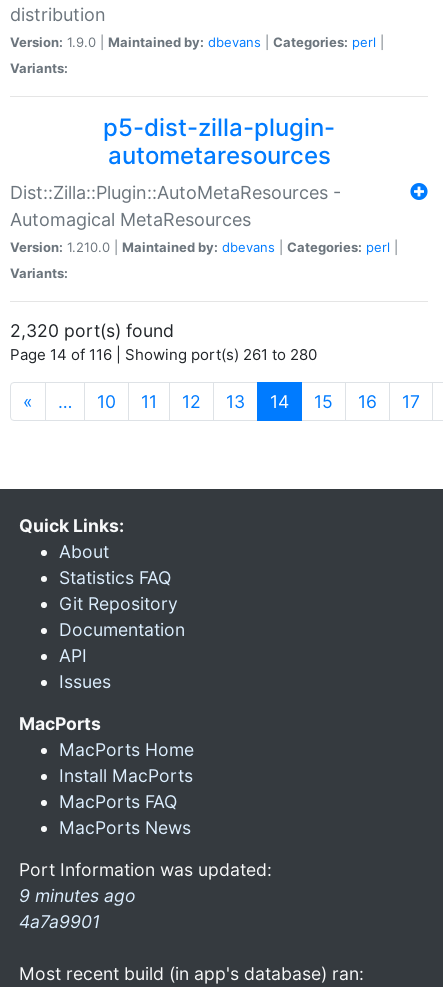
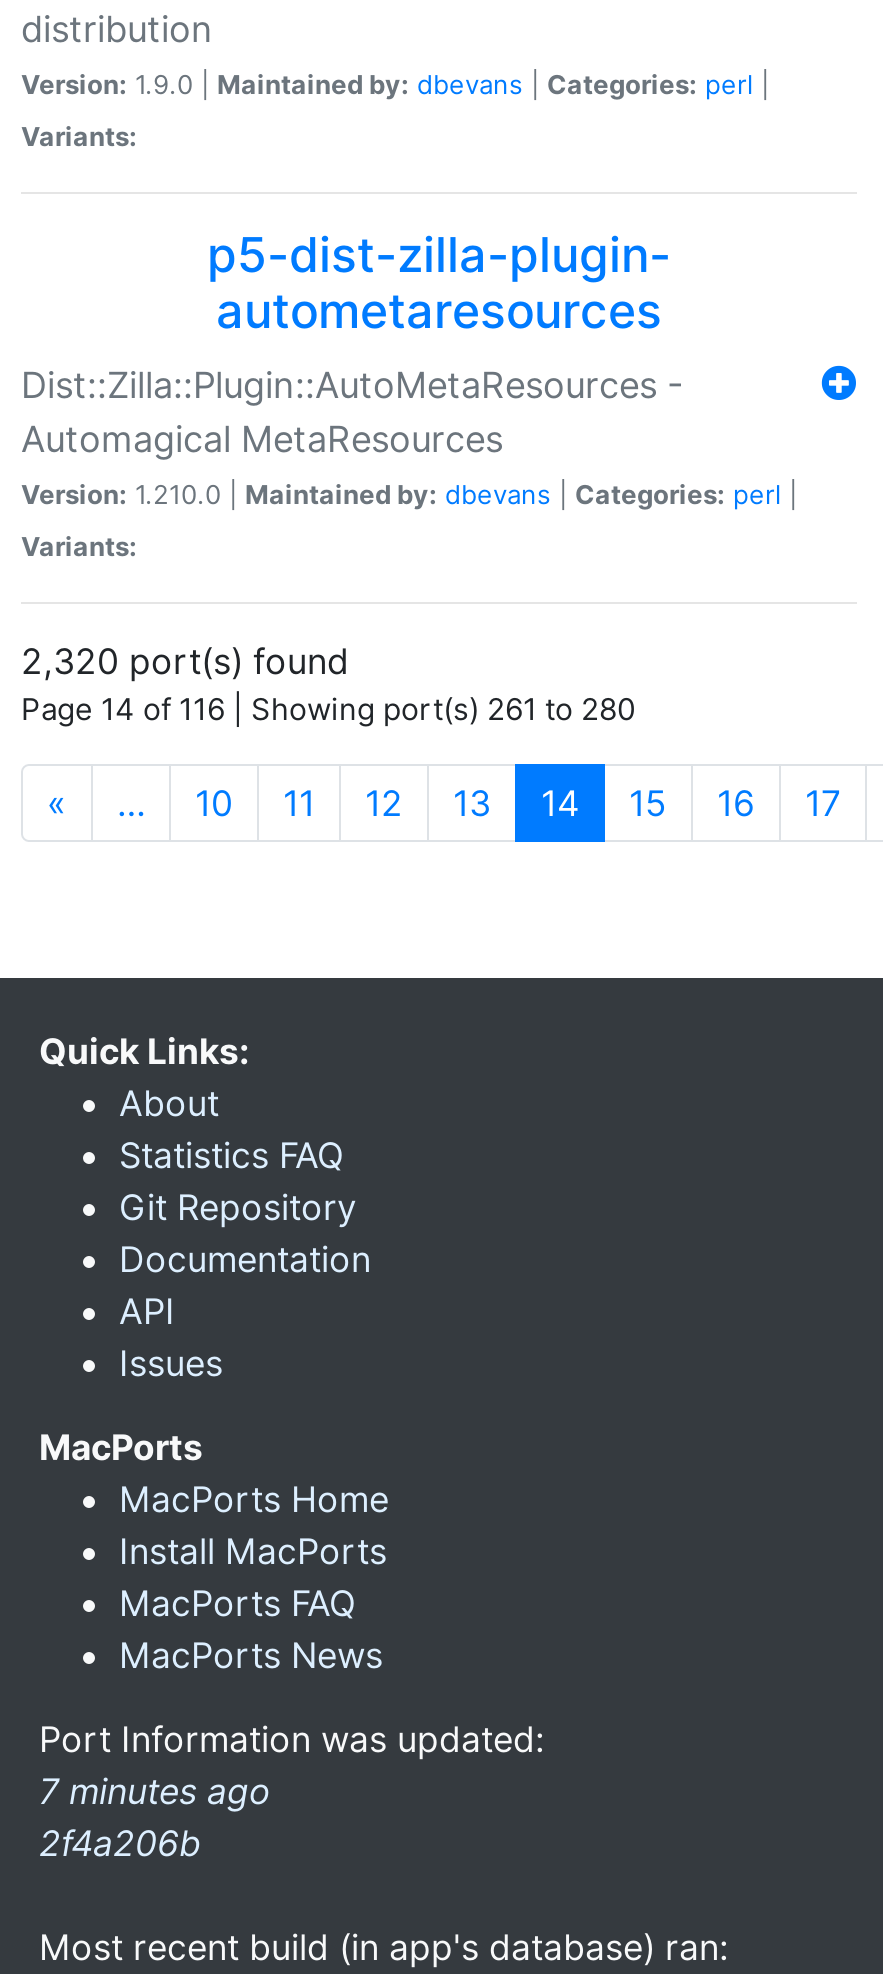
- 9 minutes ago
- 4a7a9901
+ 7 minutes ago
+ 2f4a206b
